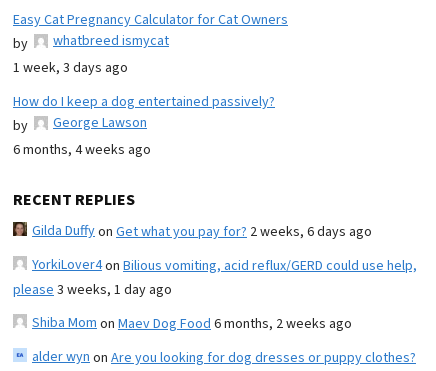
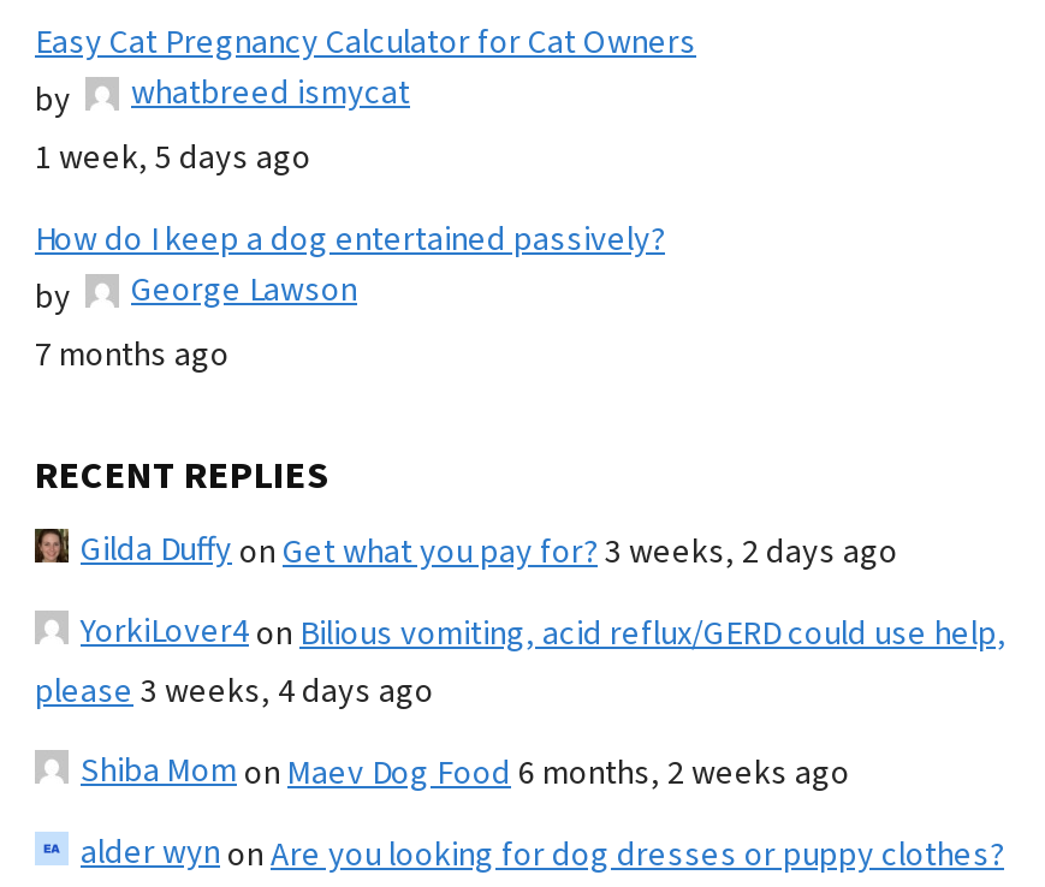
- 1 week, 3 days ago
+ 1 week, 5 days ago

- 6 months, 4 weeks ago
+ 7 months ago

- Gilda Duffyon Get what you pay for? 2 weeks, 6 days ago
+ Gilda Duffyon Get what you pay for? 3 weeks, 2 days ago

- please 3 weeks, 1 day ago
+ please 3 weeks, 4 days ago
